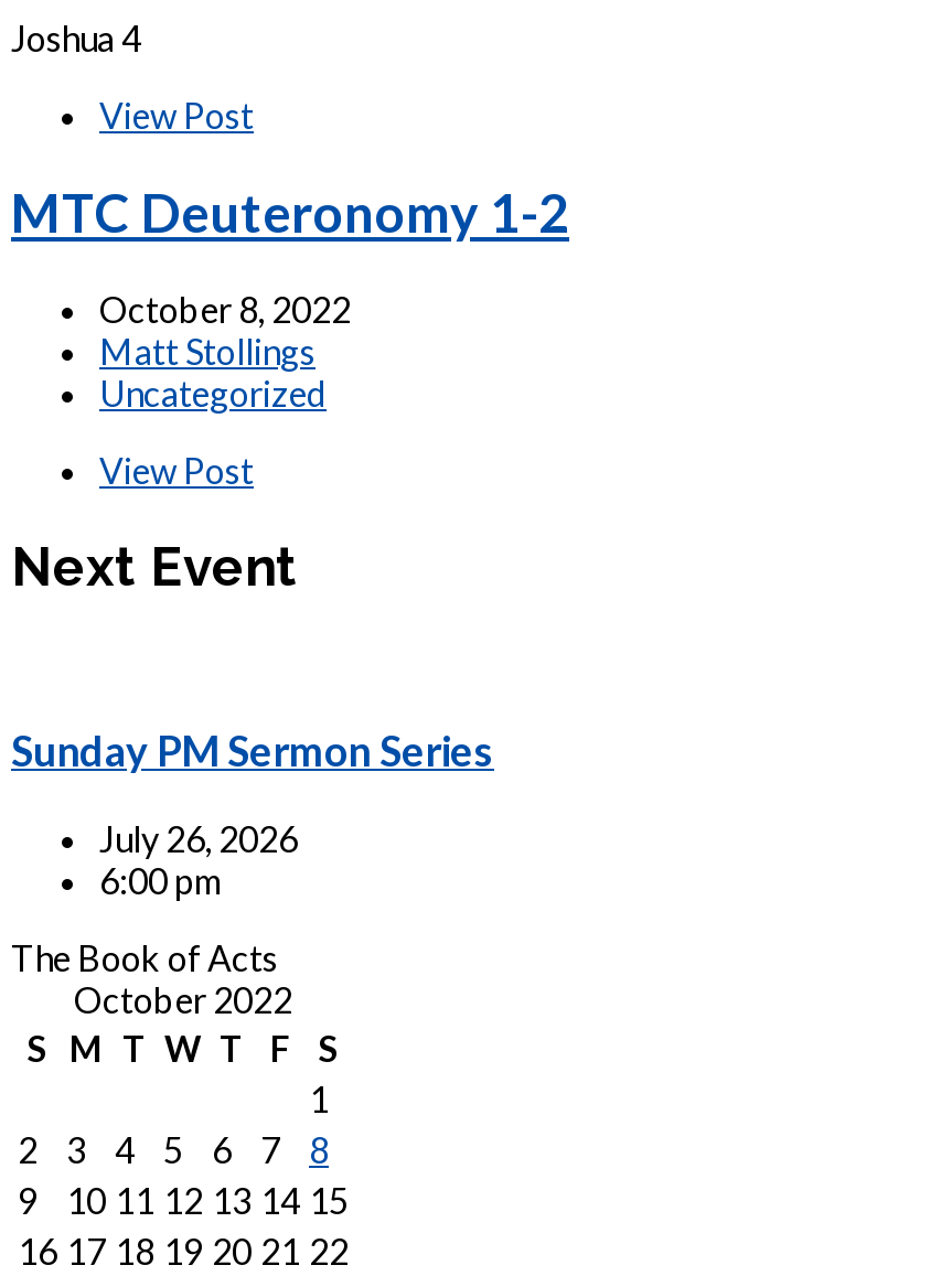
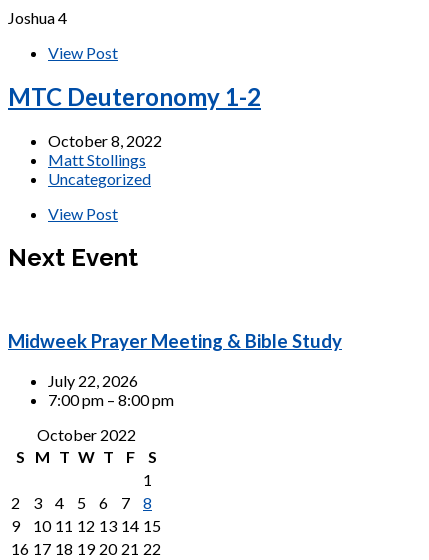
- Sunday PM Sermon Series
- July 26, 2026
- 6:00 pm
- The Book of Acts
+ Midweek Prayer Meeting & Bible Study
+ July 22, 2026
+ 7:00 pm – 8:00 pm
